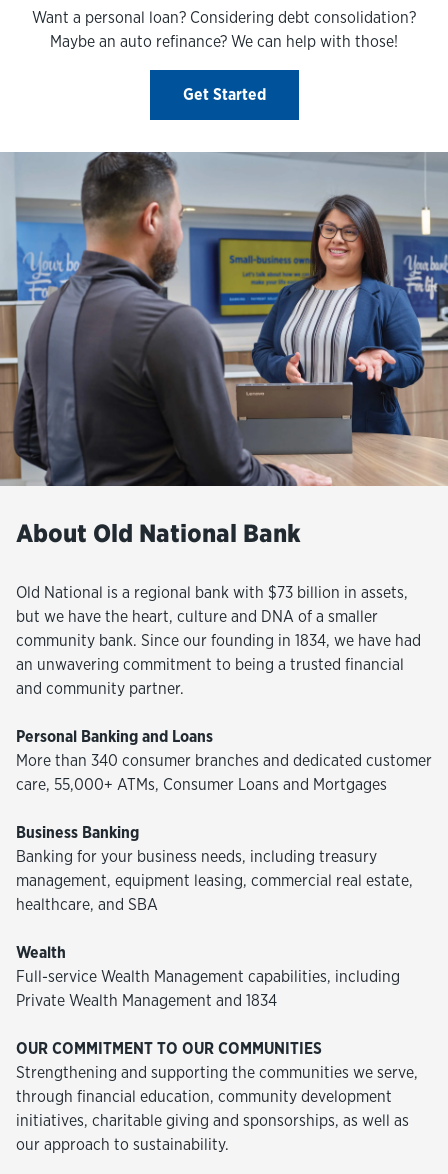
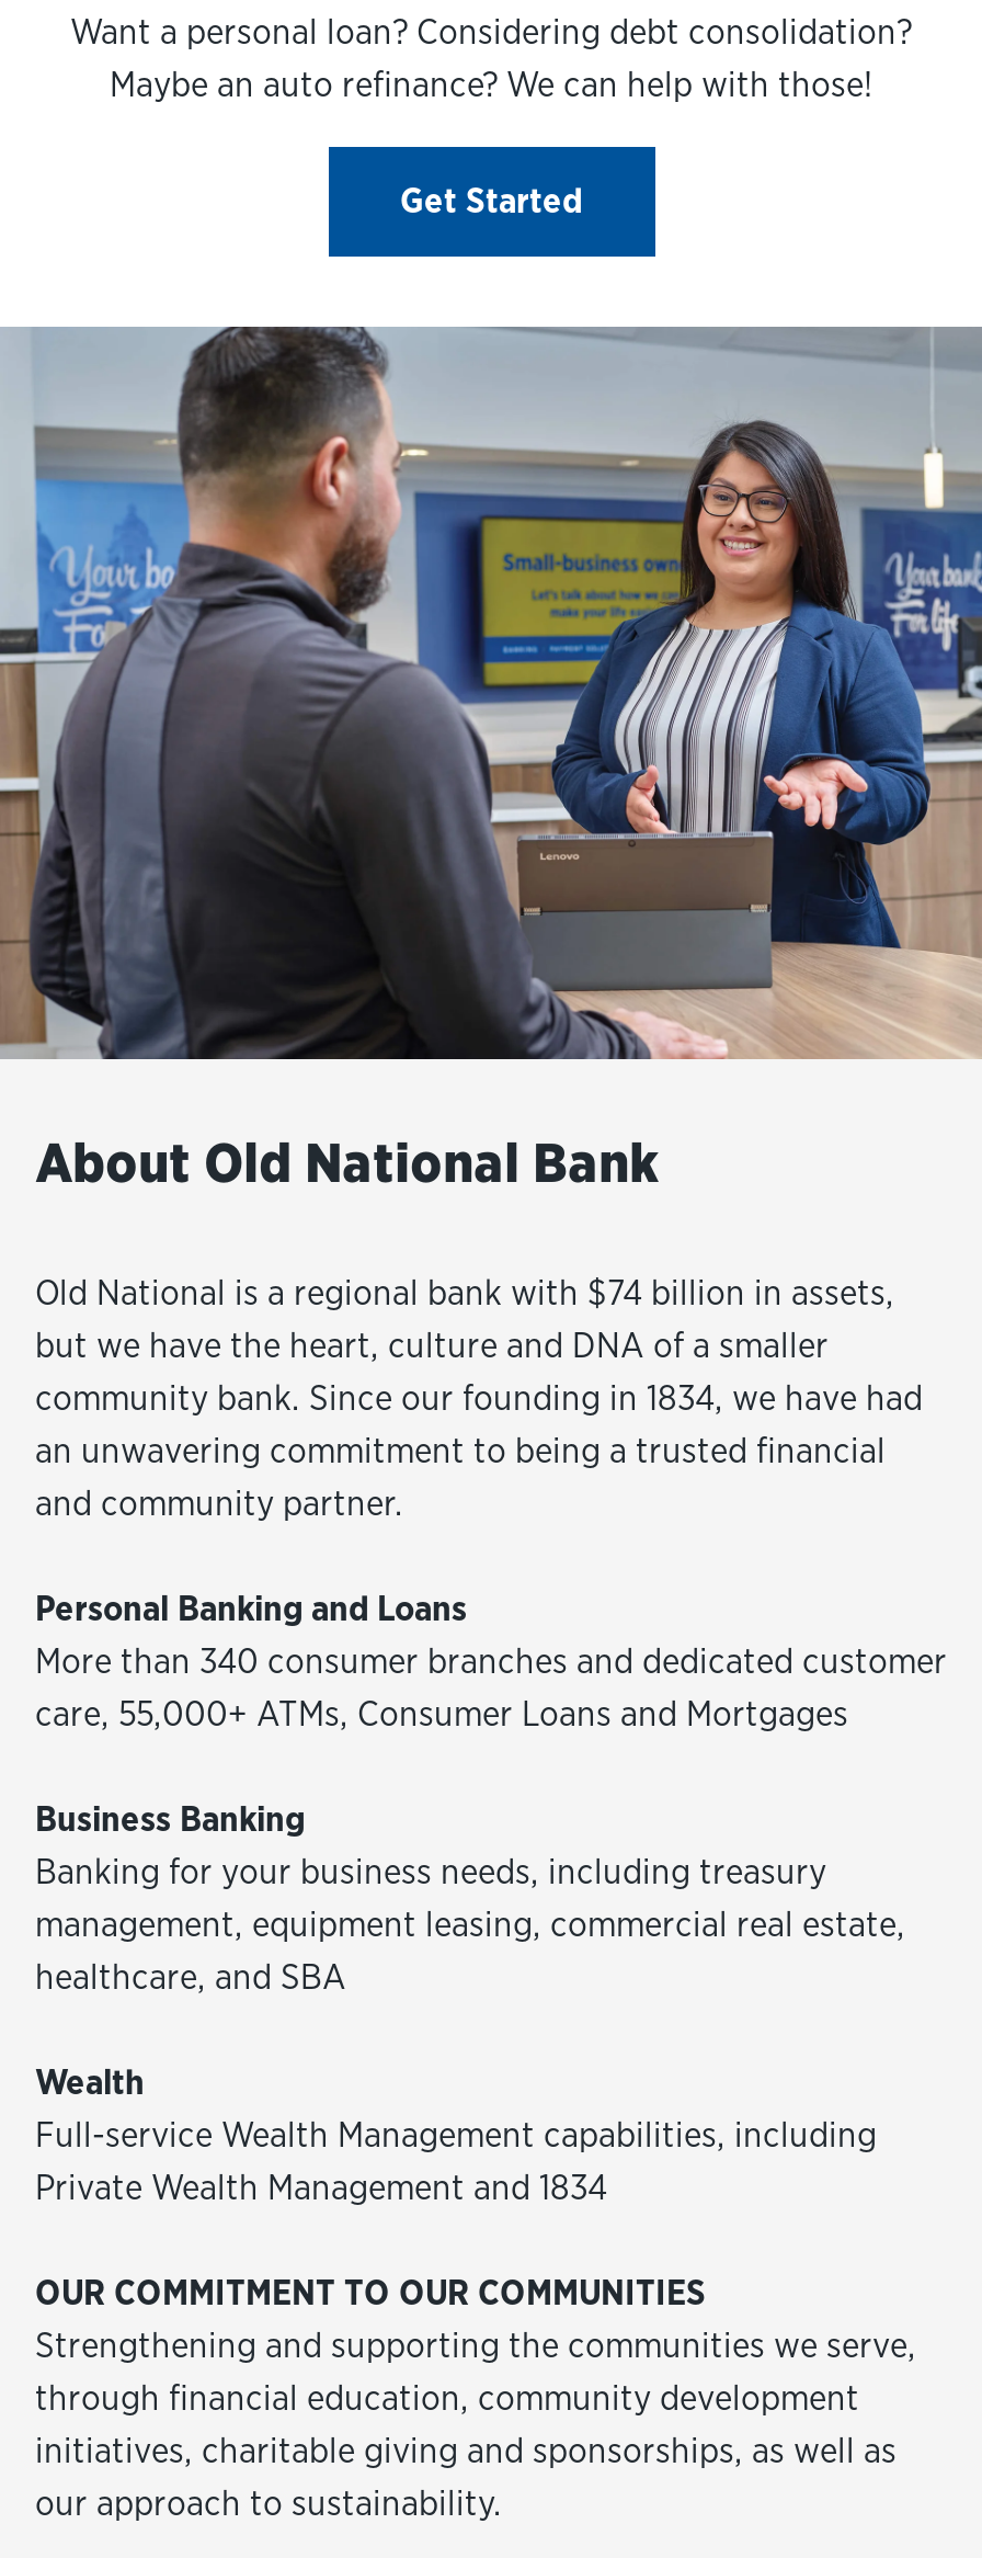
- Old National is a regional bank with $73 billion in assets,
+ Old National is a regional bank with $74 billion in assets,
